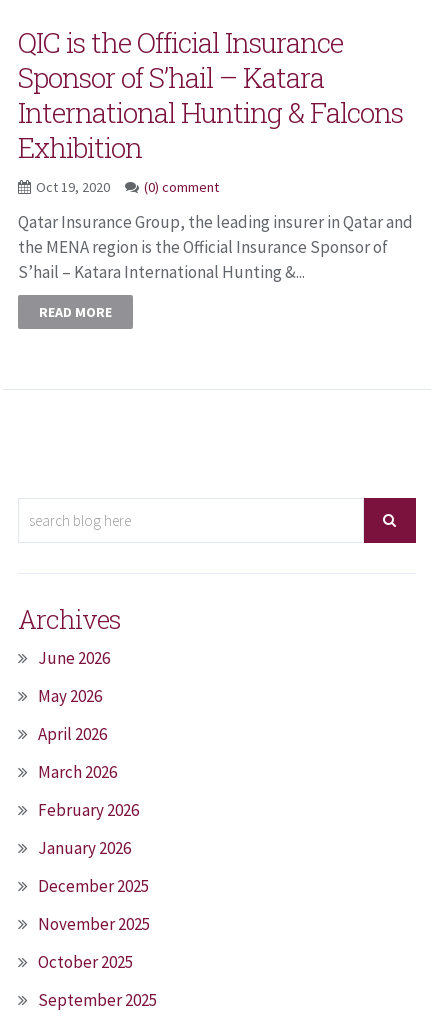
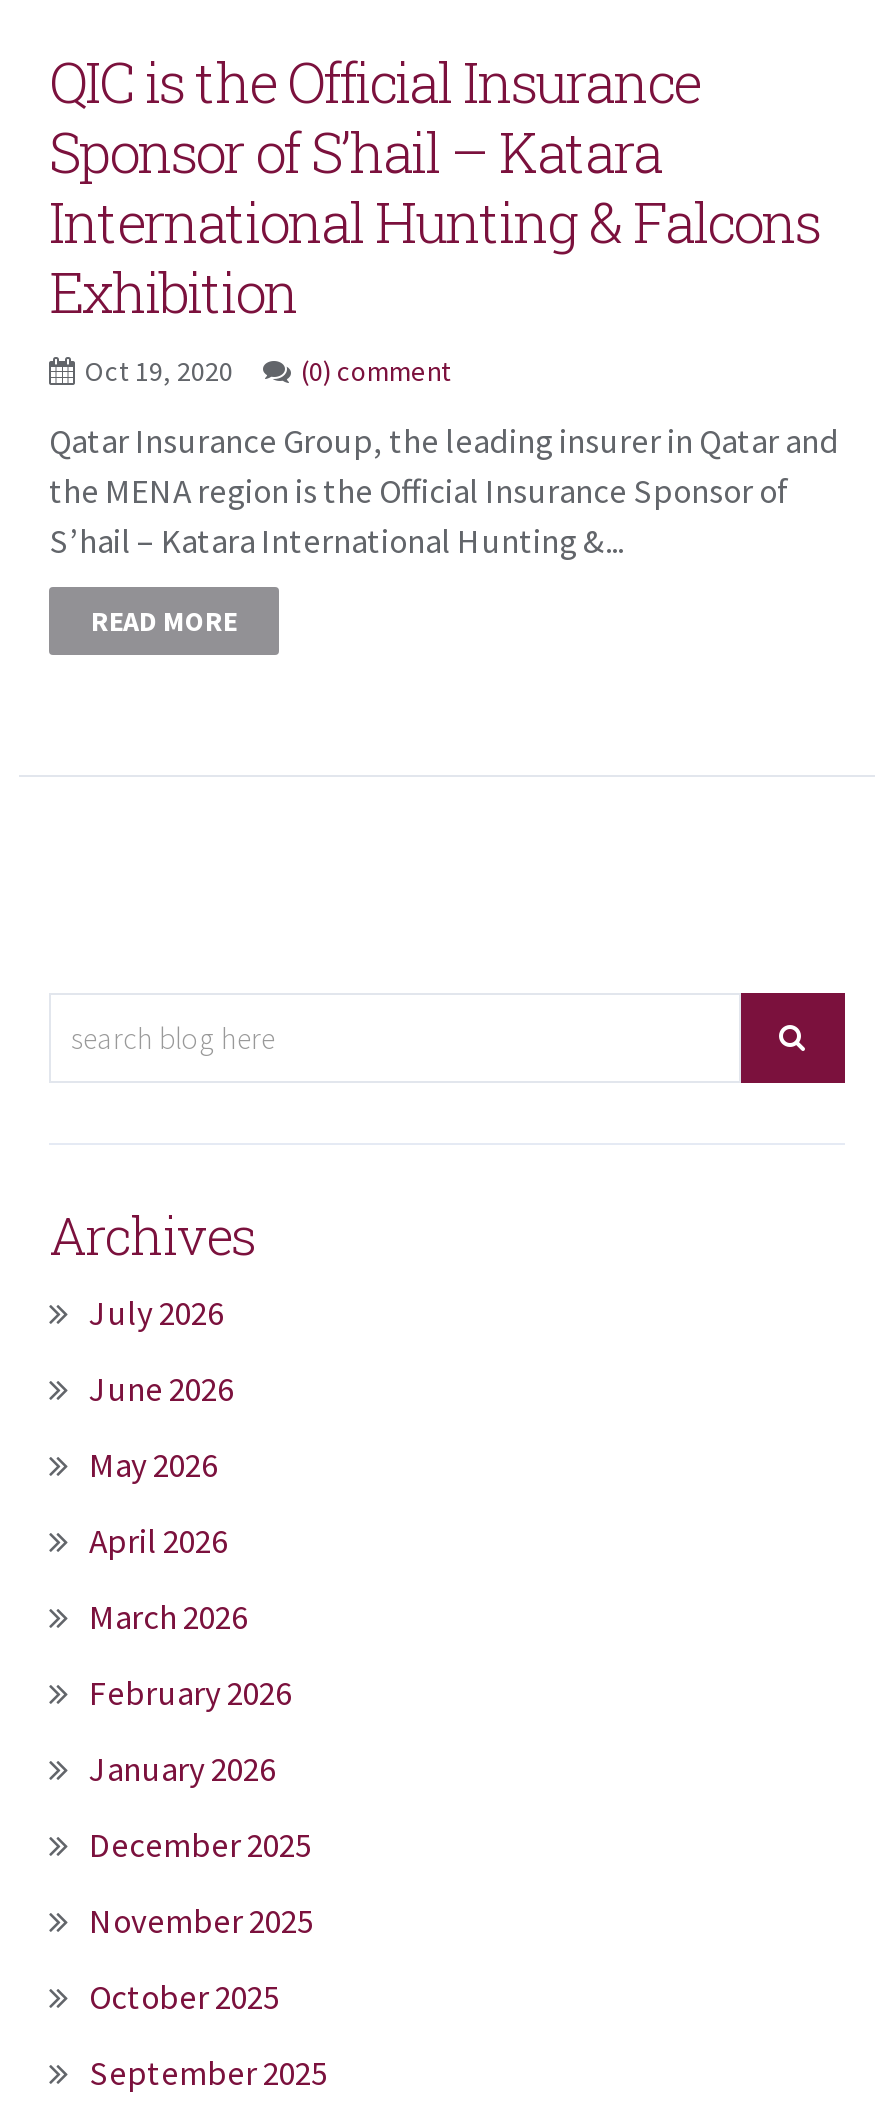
+ July 2026
